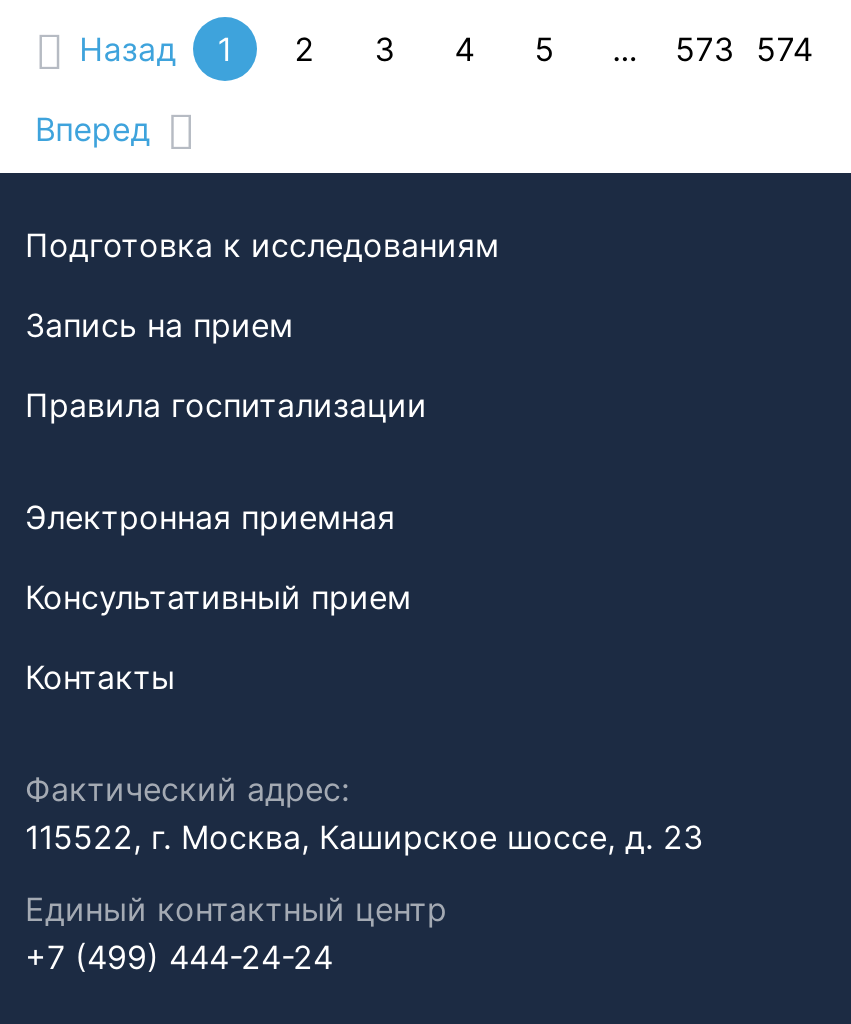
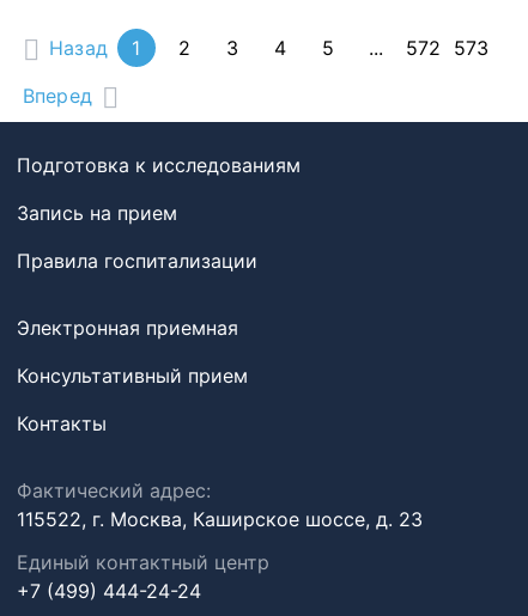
- 573 574
+ 572 573
